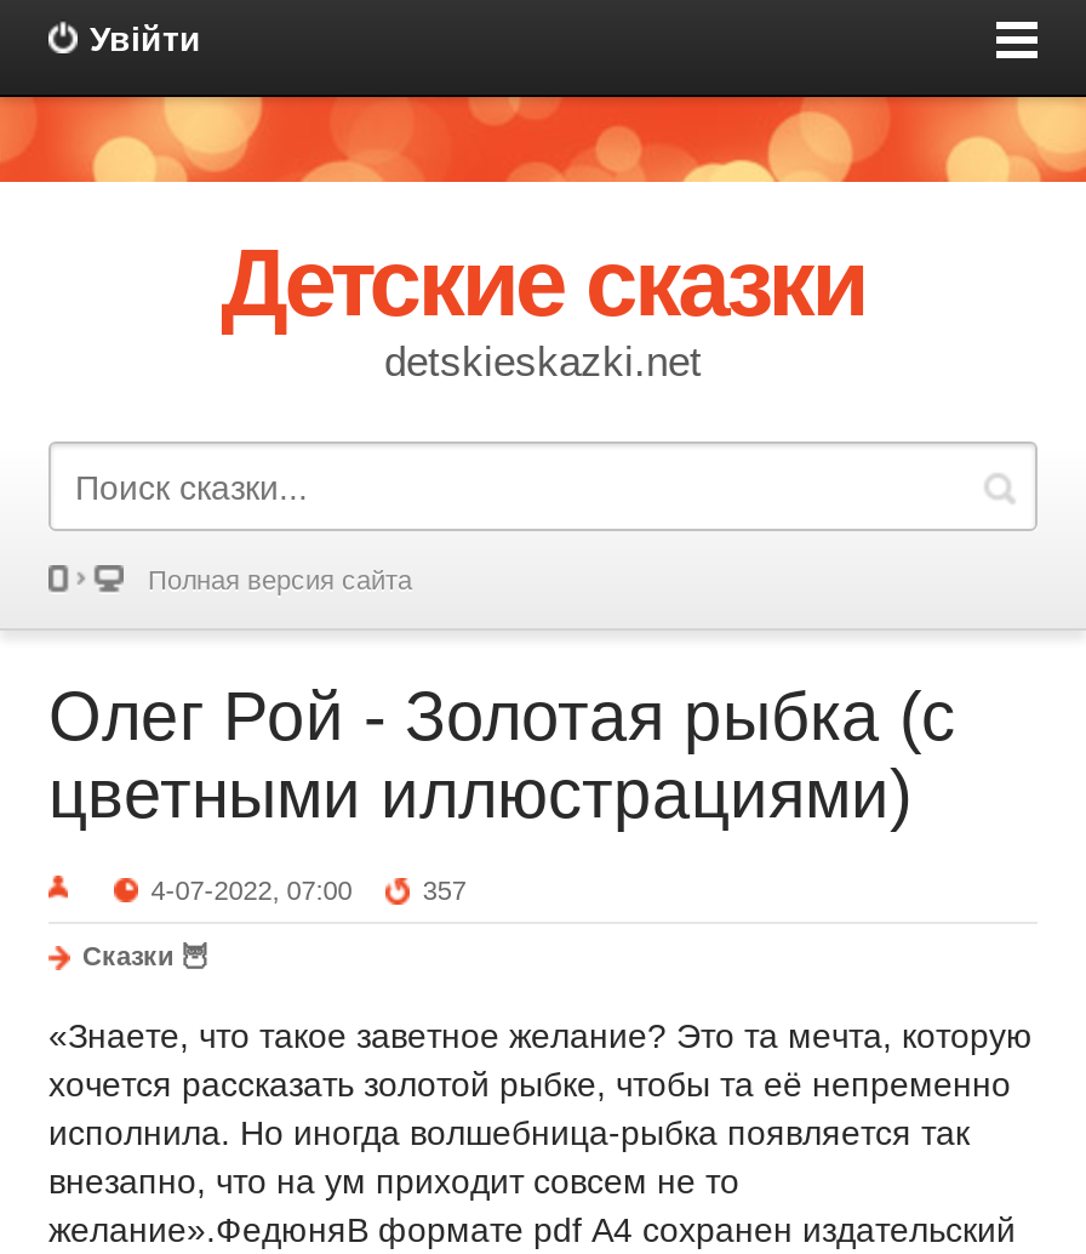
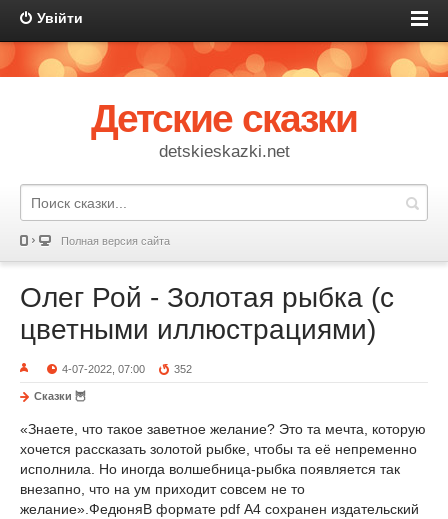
- 357
+ 352
